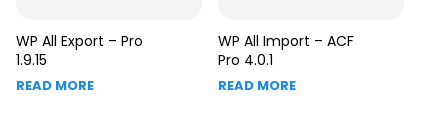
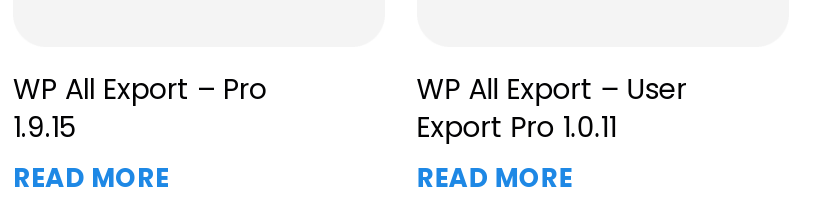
- WP All Import – ACF
- Pro 4.0.1
+ WP All Export – User
+ Export Pro 1.0.11
